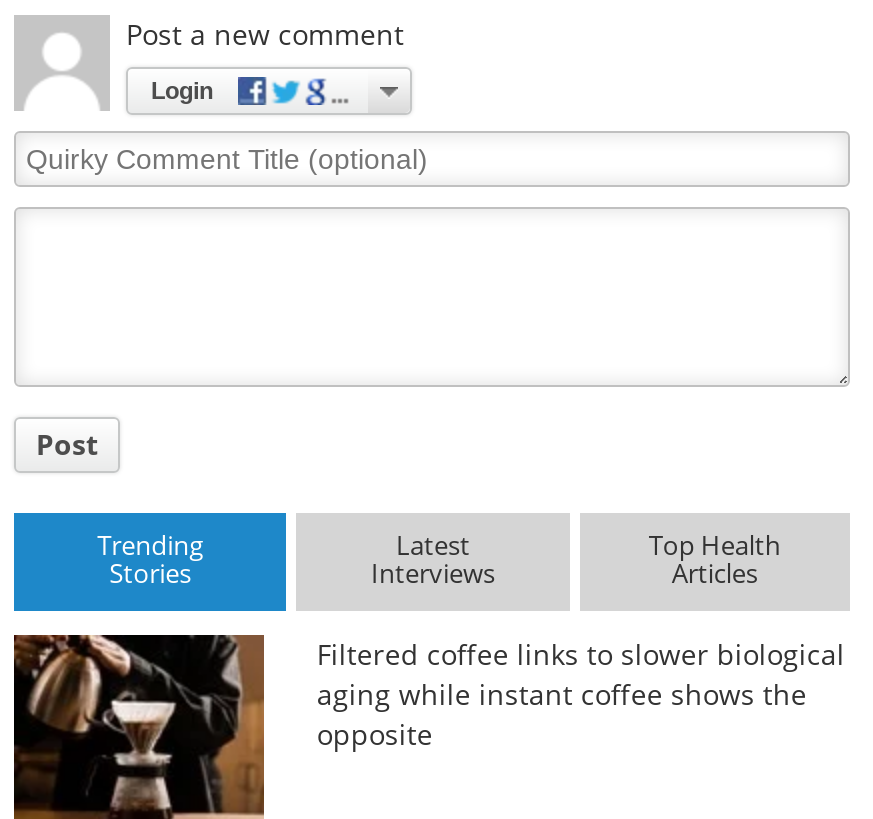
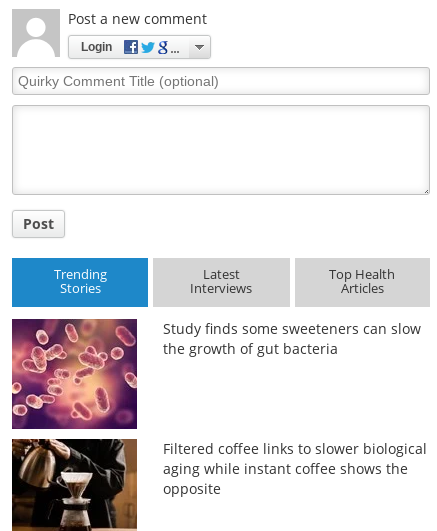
+ [image]
+ Study finds some sweeteners can slow
+ the growth of gut bacteria
